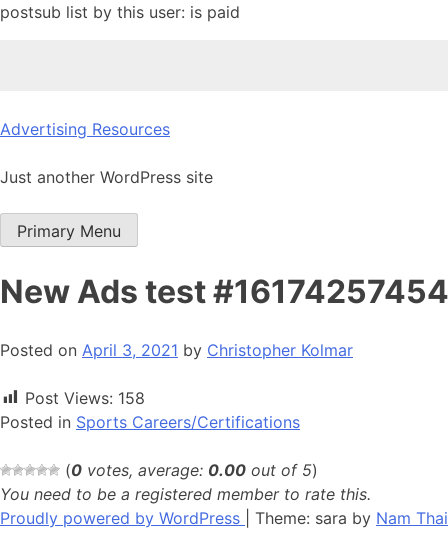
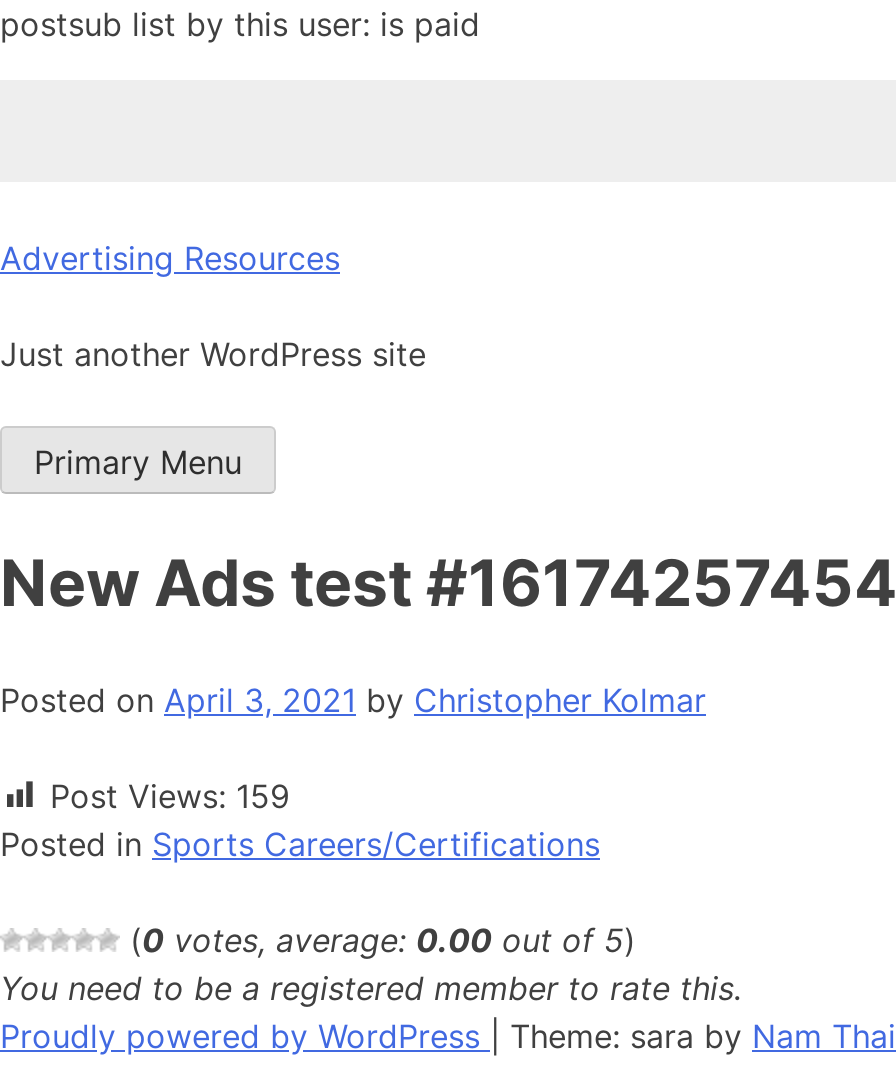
- Post Views: 158
+ Post Views: 159
